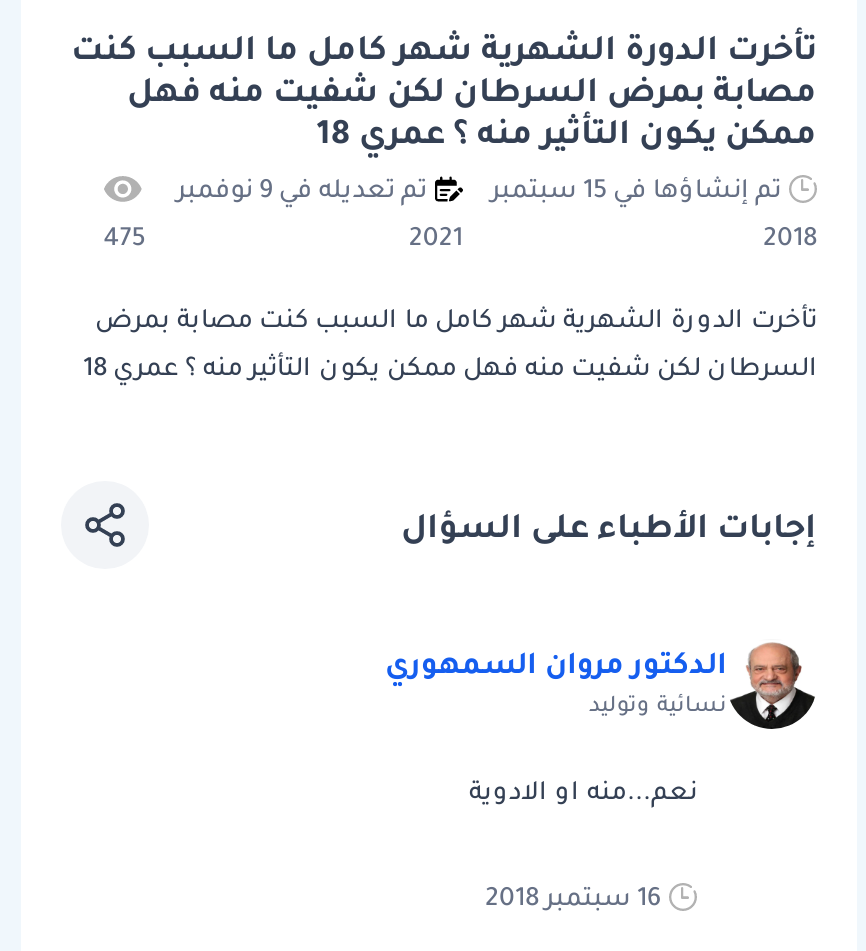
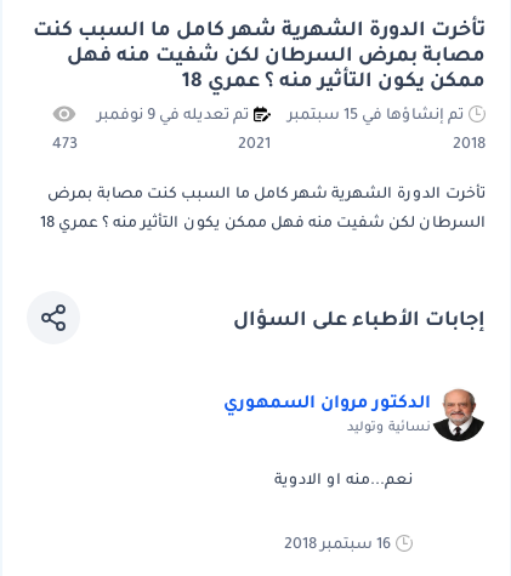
- 475
+ 473
